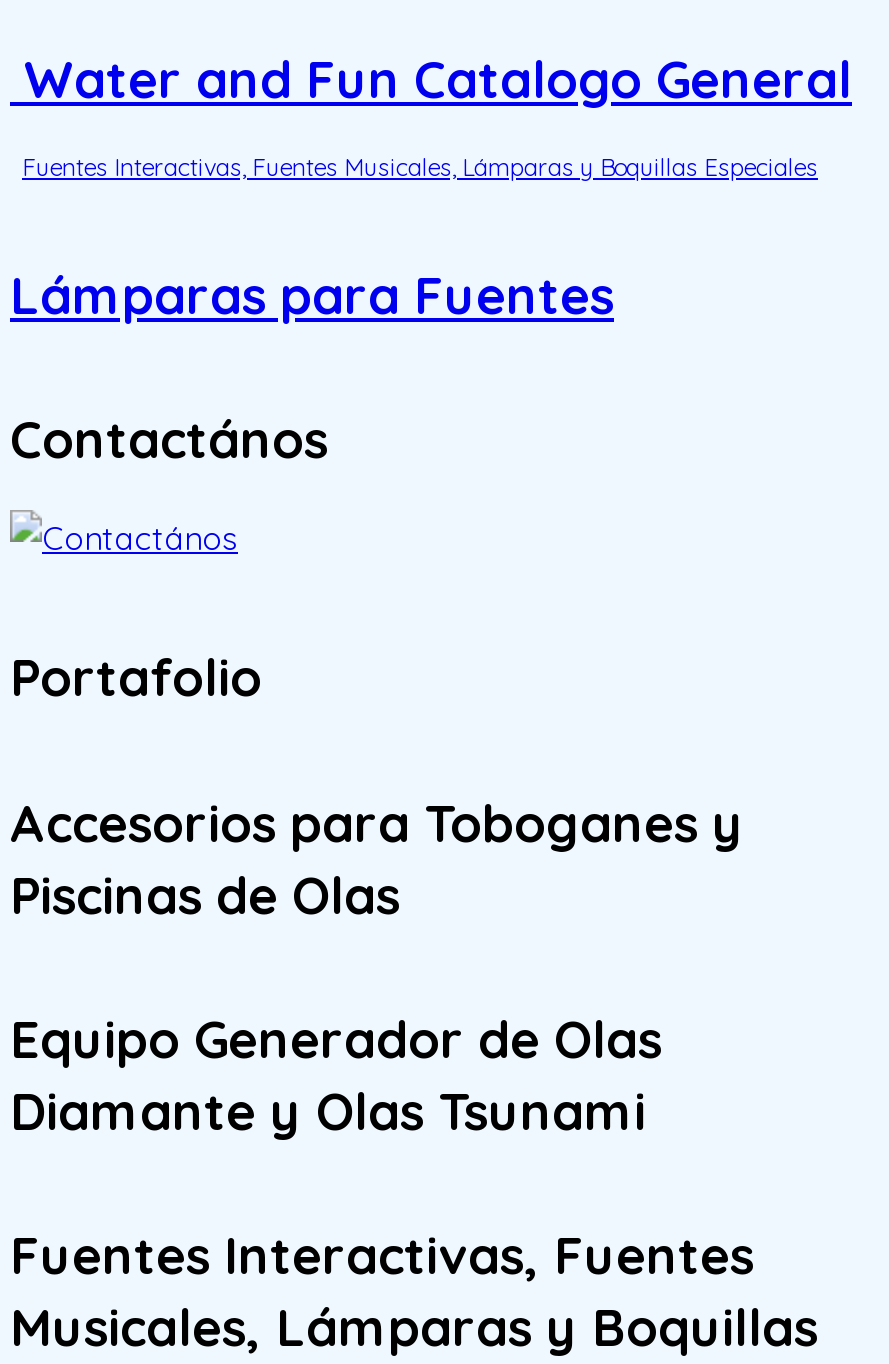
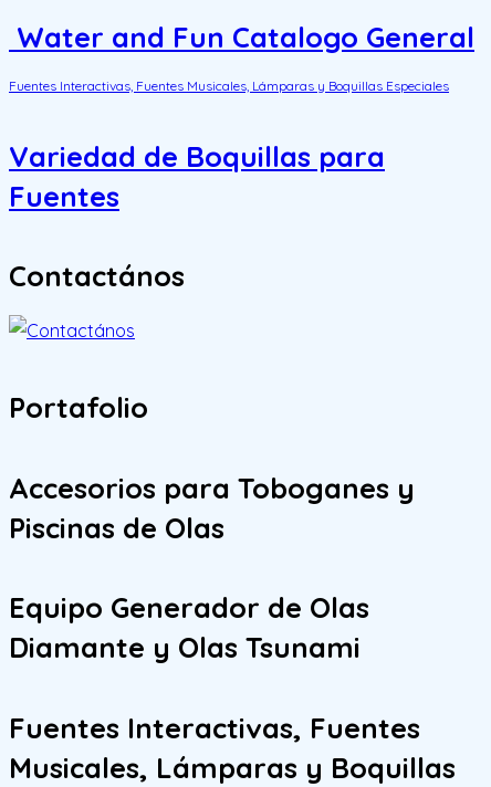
- Lámparas para Fuentes
+ Variedad de Boquillas para
+ Fuentes
